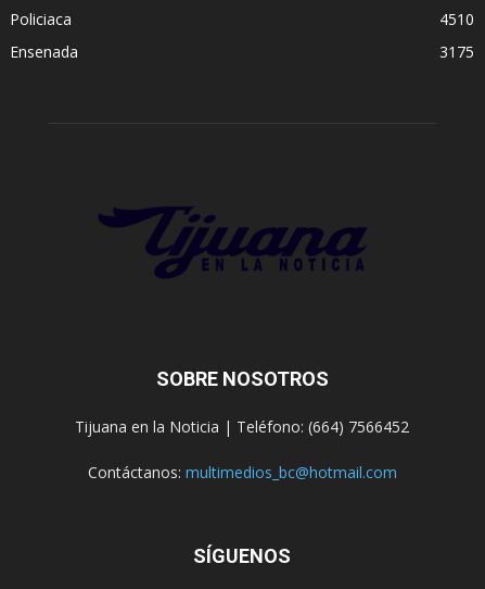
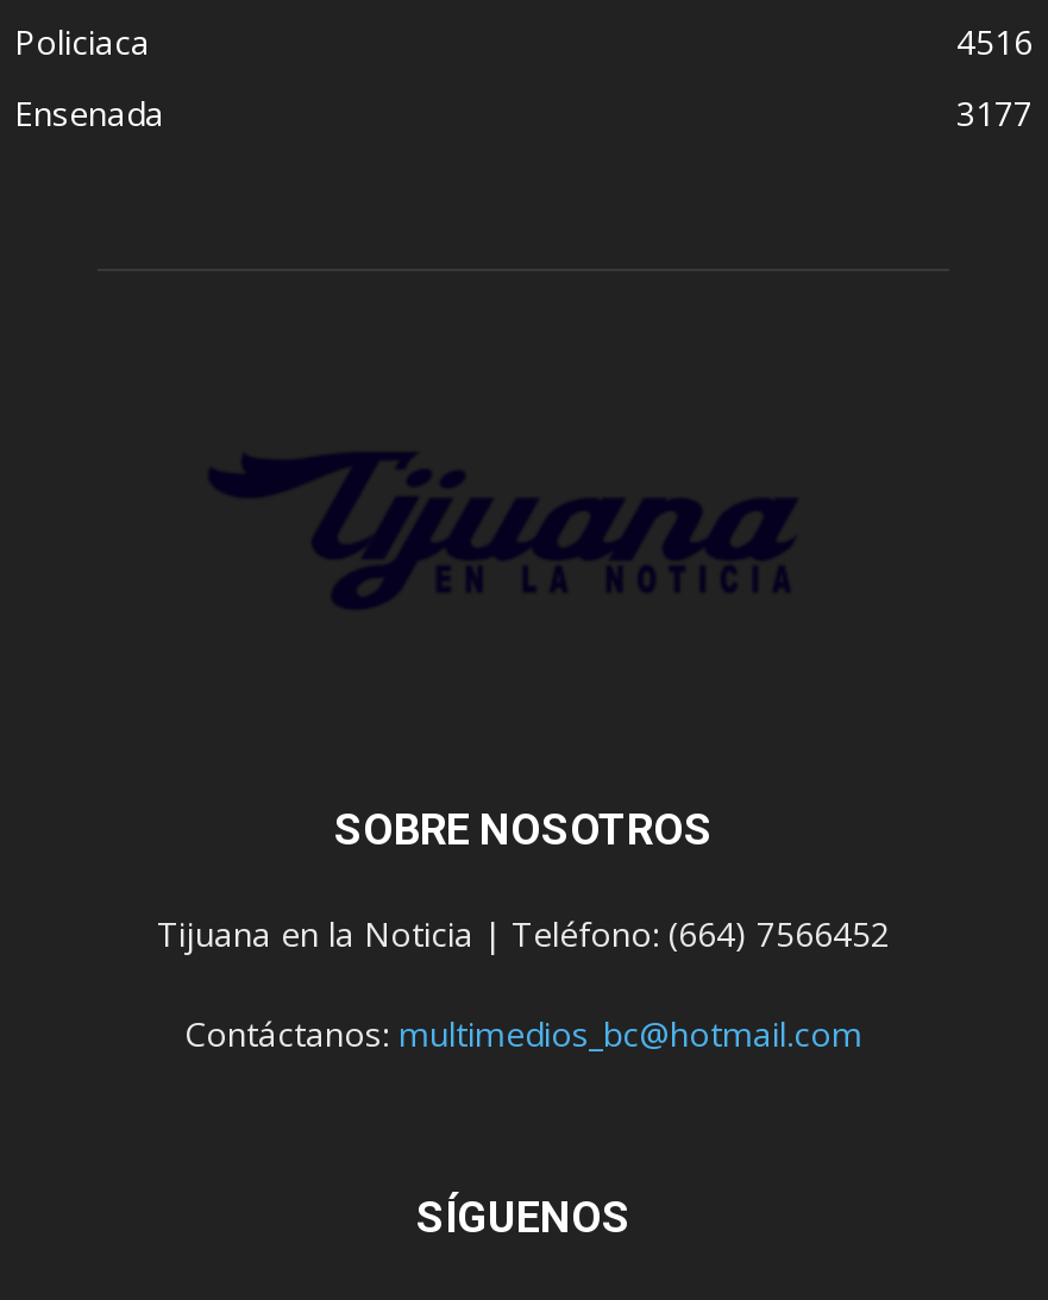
- 4510
+ 4516

- 3175
+ 3177
